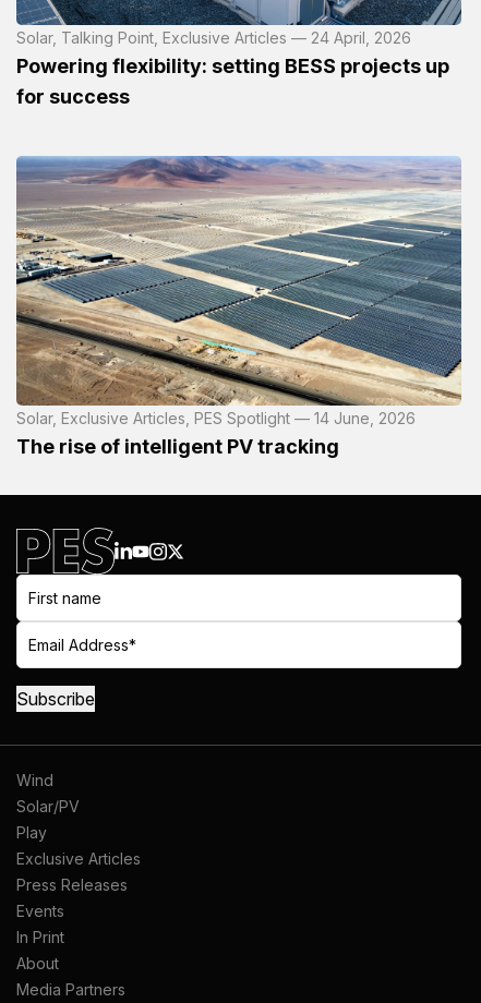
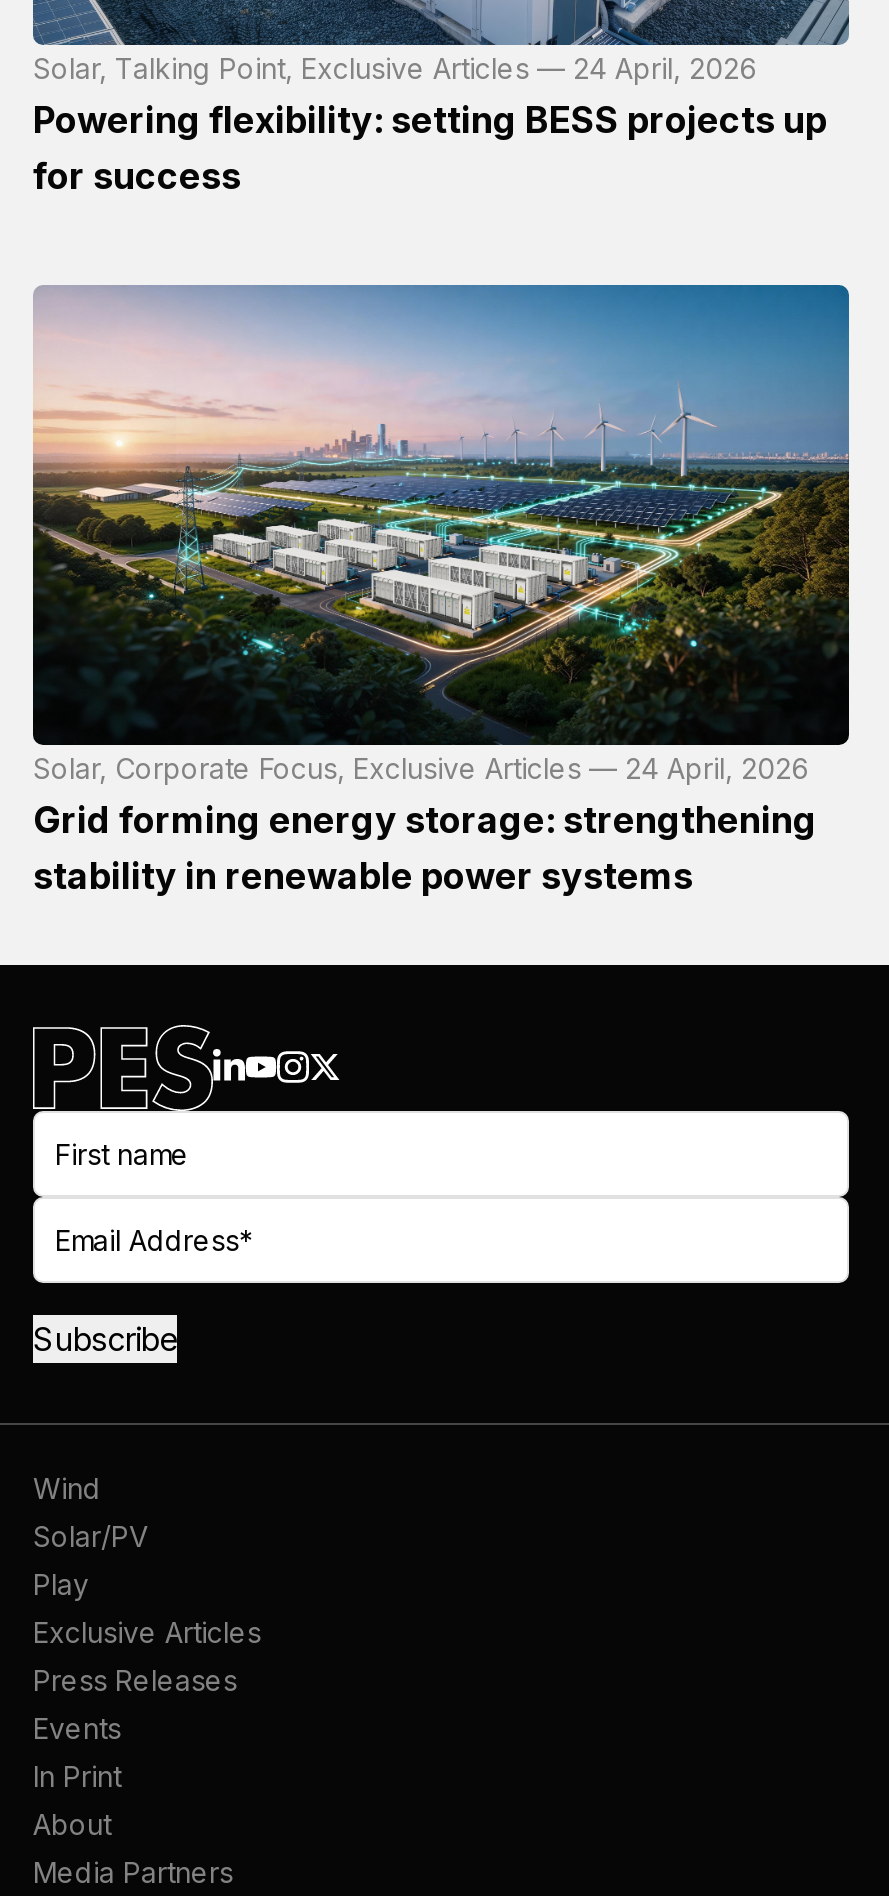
- [image]
- Solar, Exclusive Articles, PES Spotlight — 14 June, 2026
- The rise of intelligent PV tracking
+ [image]
+ Solar, Corporate Focus, Exclusive Articles — 24 April, 2026
+ Grid forming energy storage: strengthening
+ stability in renewable power systems
